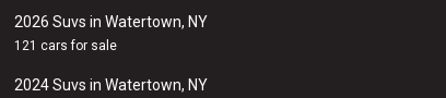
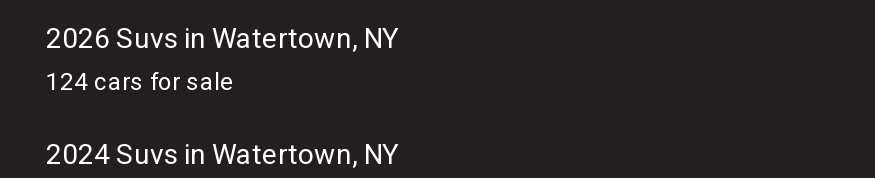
- 121 cars for sale
+ 124 cars for sale
